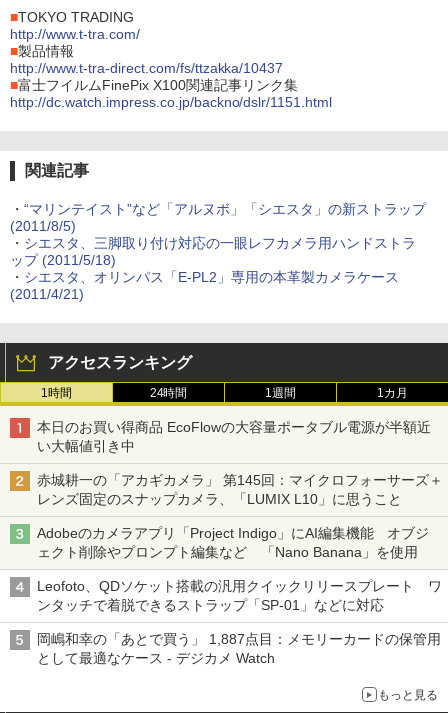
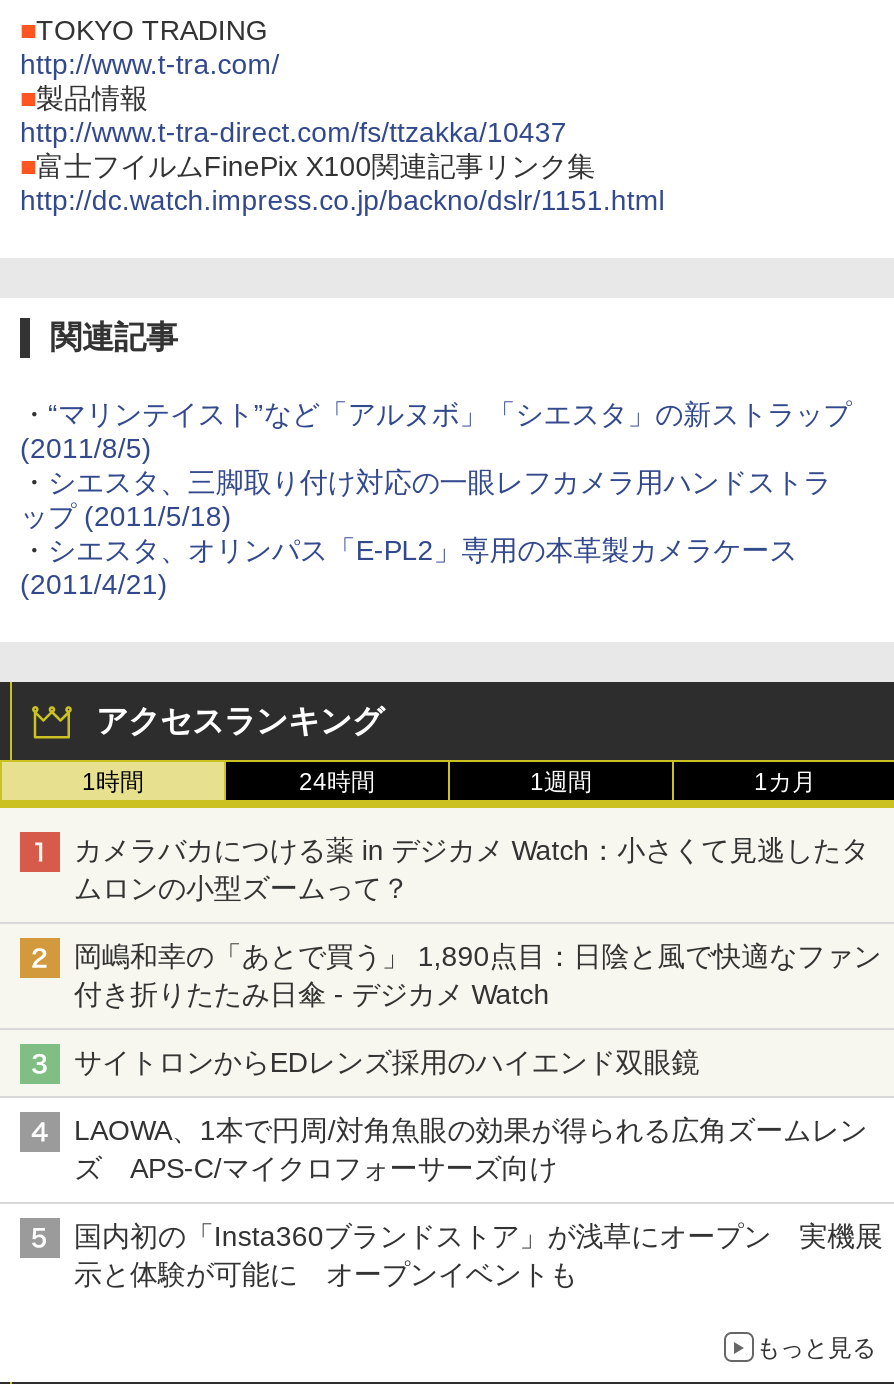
- 本日のお買い得商品 EcoFlowの大容量ポータブル電源が半額近
- い大幅値引き中
+ カメラバカにつける薬 in デジカメ Watch：小さくて見逃したタ
+ ムロンの小型ズームって？

- 赤城耕一の「アカギカメラ」 第145回：マイクロフォーサーズ＋
- レンズ固定のスナップカメラ、「LUMIX L10」に思うこと
+ 岡嶋和幸の「あとで買う」 1,890点目：日陰と風で快適なファン
+ 付き折りたたみ日傘 - デジカメ Watch

- Adobeのカメラアプリ「Project Indigo」にAI編集機能 オブジ
- ェクト削除やプロンプト編集など 「Nano Banana」を使用
+ サイトロンからEDレンズ採用のハイエンド双眼鏡

- Leofoto、QDソケット搭載の汎用クイックリリースプレート ワ
- ンタッチで着脱できるストラップ「SP-01」などに対応
+ LAOWA、1本で円周/対角魚眼の効果が得られる広角ズームレン
+ ズ APS-C/マイクロフォーサーズ向け

- 岡嶋和幸の「あとで買う」 1,887点目：メモリーカードの保管用
- として最適なケース - デジカメ Watch
+ 国内初の「Insta360ブランドストア」が浅草にオープン 実機展
+ 示と体験が可能に オープンイベントも
